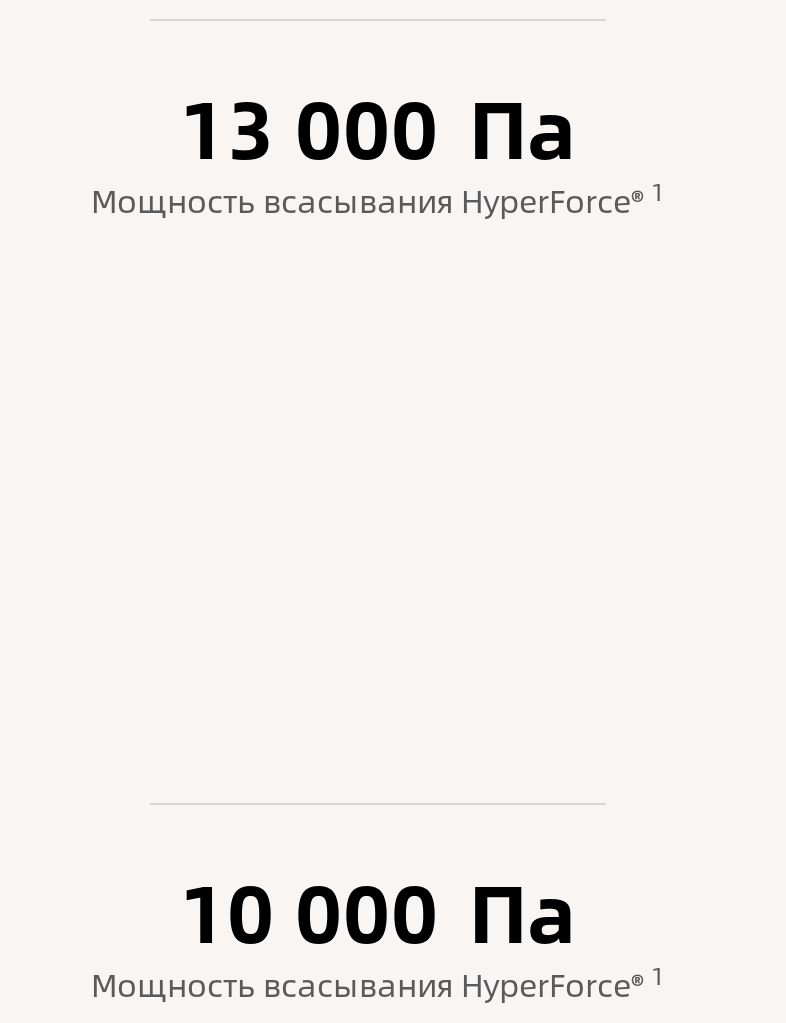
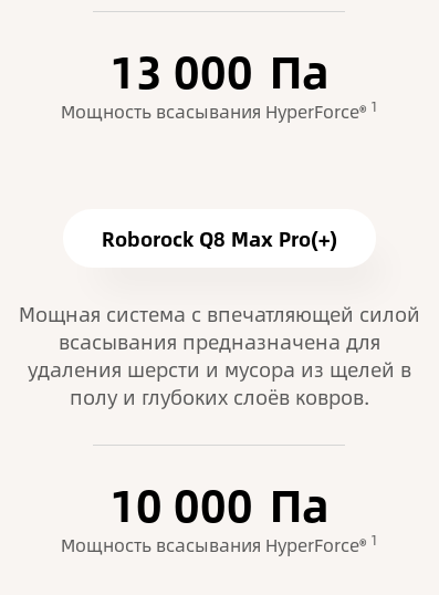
+ Roborock Q8 Max Pro(+)
+ Мощная система с впечатляющей силой
+ всасывания предназначена для
+ удаления шерсти и мусора из щелей в
+ полу и глубоких слоёв ковров.
